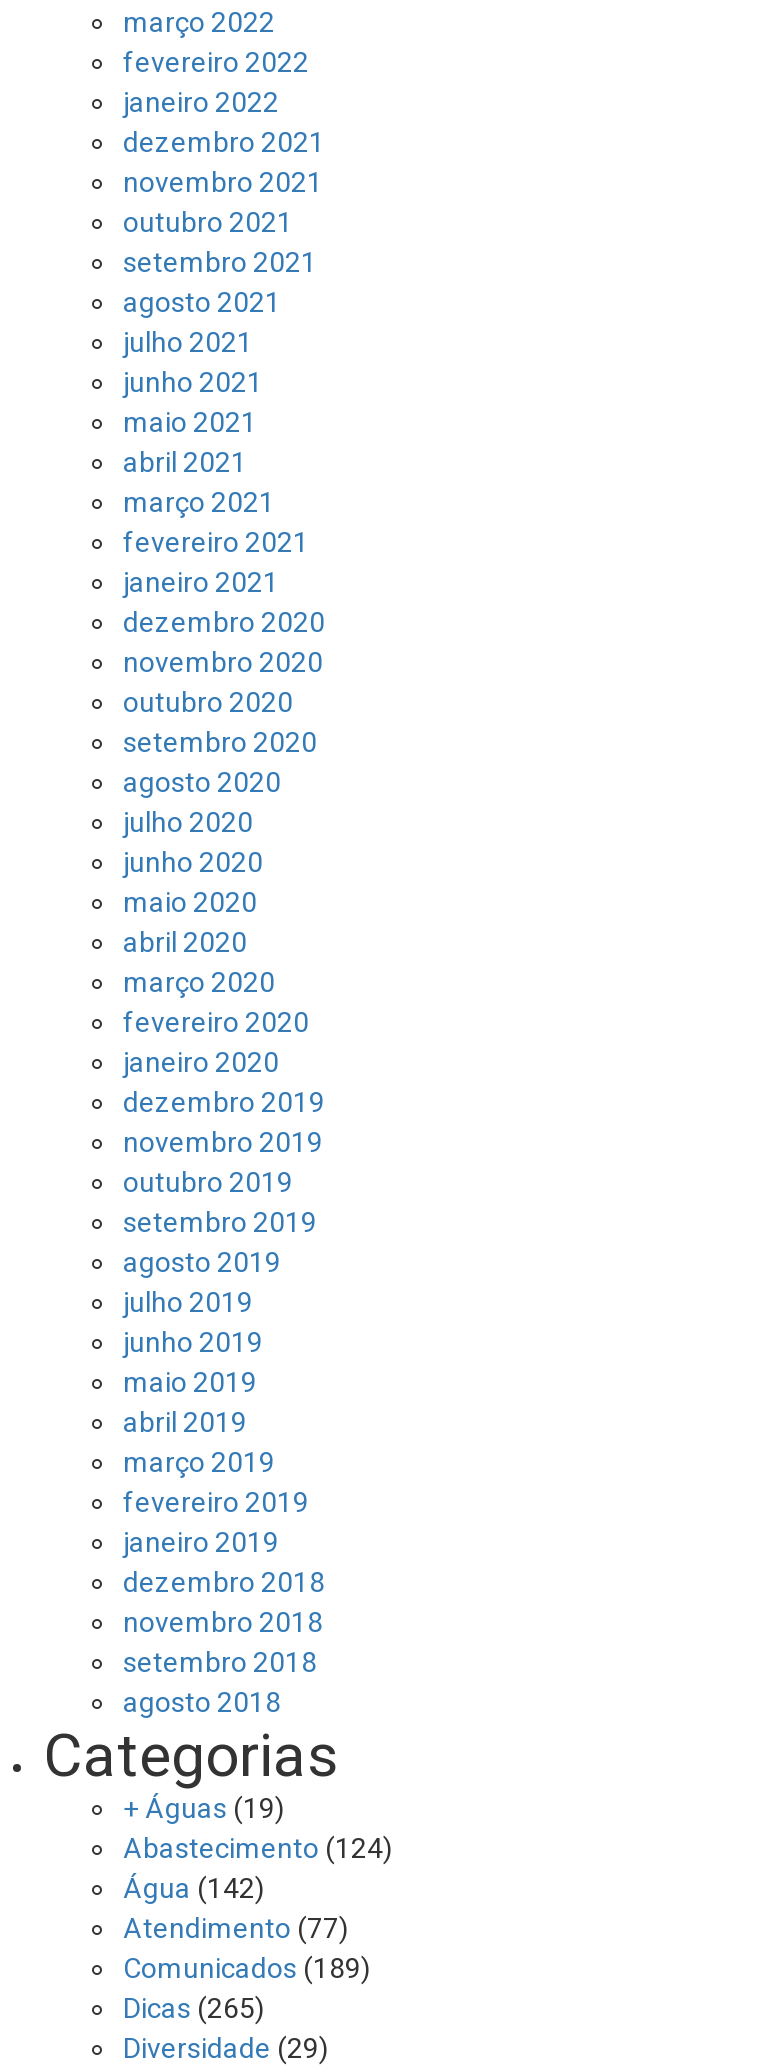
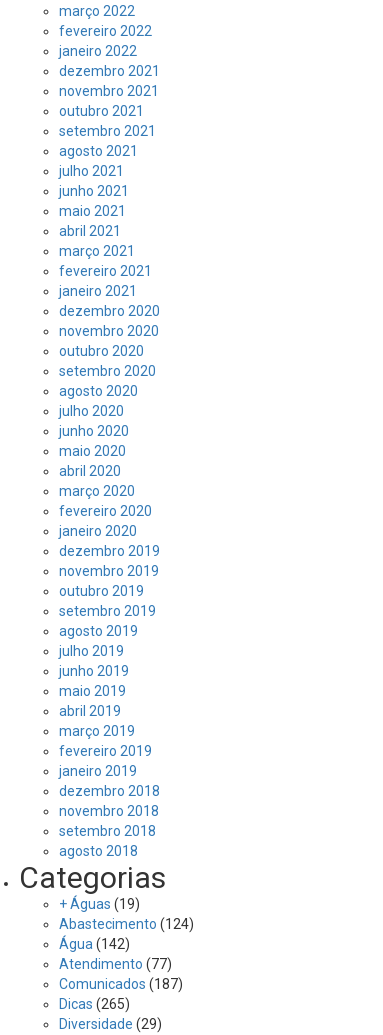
- Comunicados (189)
+ Comunicados (187)
